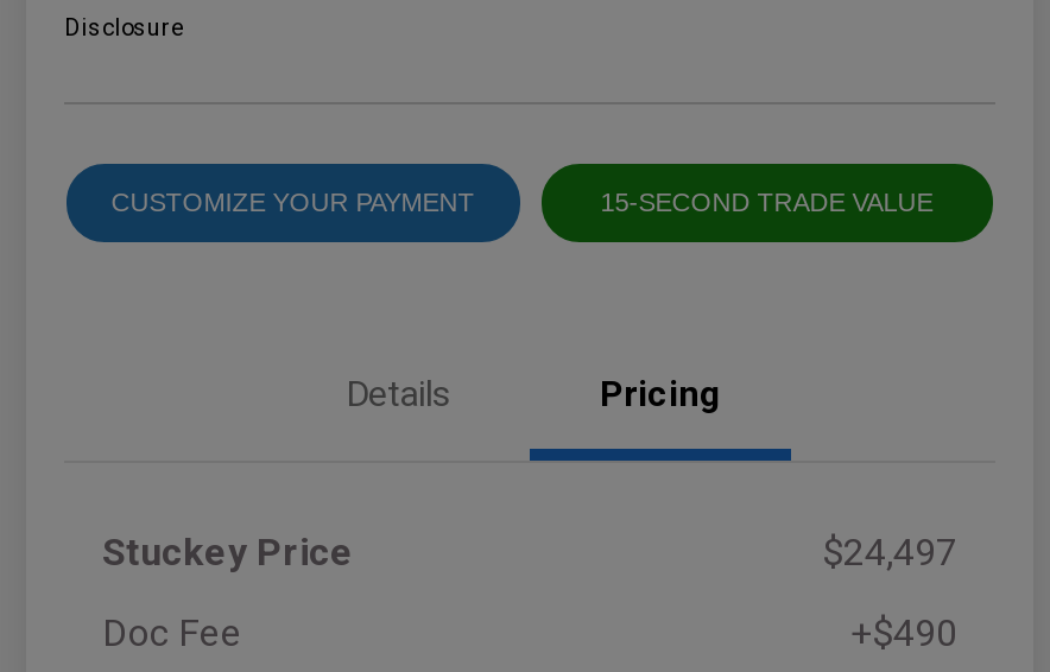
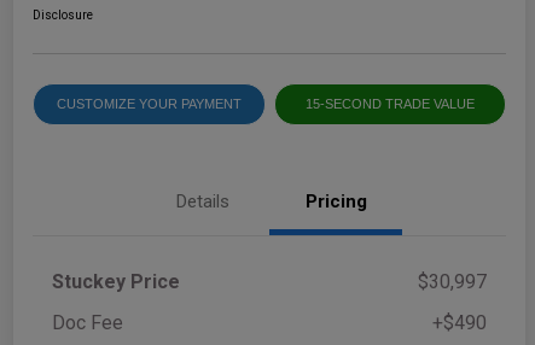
- $24,497
+ $30,997
